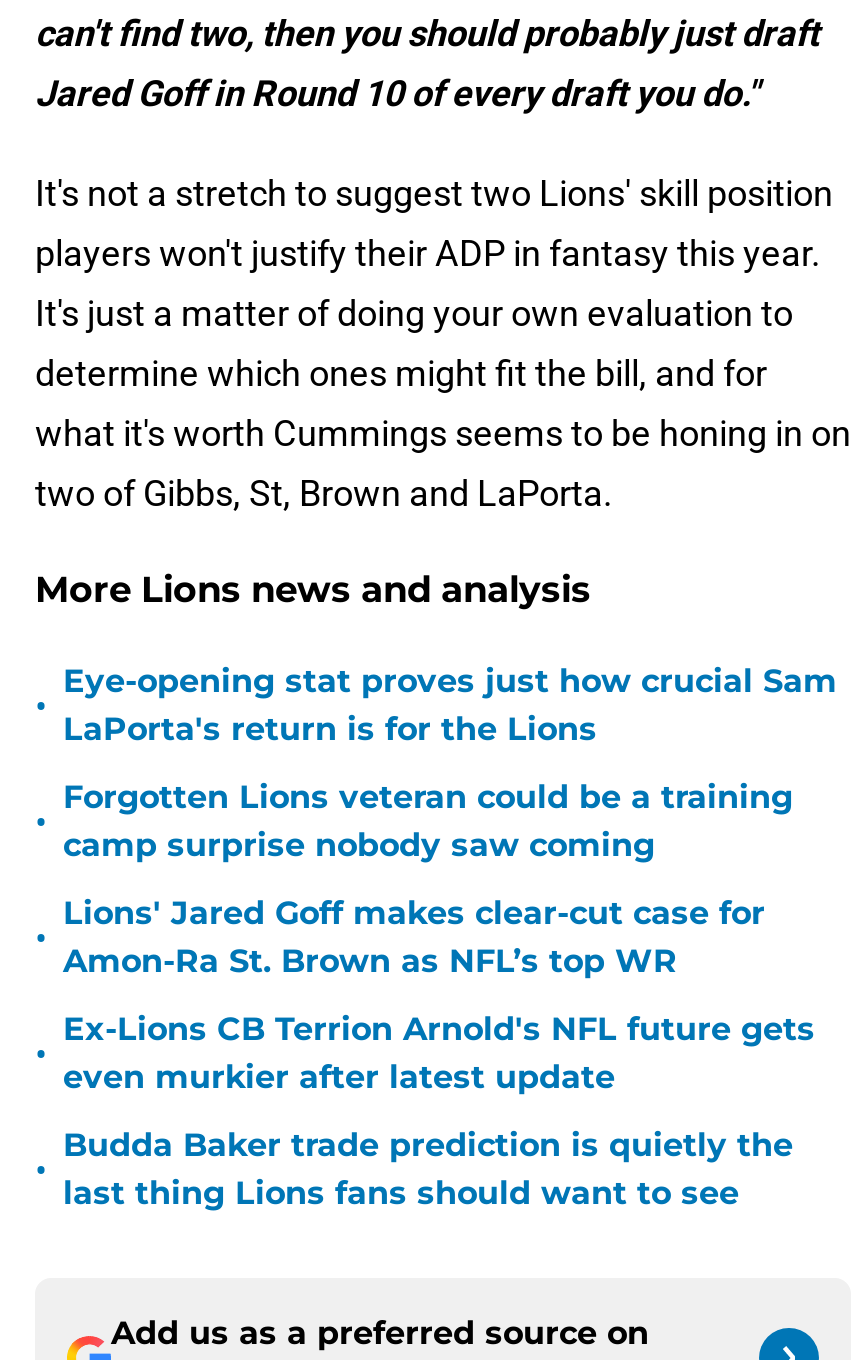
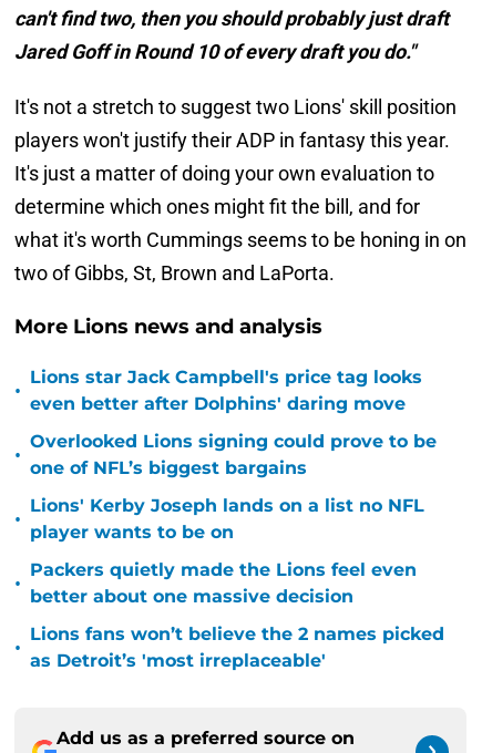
- Eye-opening stat proves just how crucial Sam
- LaPorta's return is for the Lions
+ Lions star Jack Campbell's price tag looks
+ even better after Dolphins' daring move

- Forgotten Lions veteran could be a training
- camp surprise nobody saw coming
+ Overlooked Lions signing could prove to be
+ one of NFL’s biggest bargains

- Lions' Jared Goff makes clear-cut case for
- Amon-Ra St. Brown as NFL’s top WR
+ Lions' Kerby Joseph lands on a list no NFL
+ player wants to be on

- Ex-Lions CB Terrion Arnold's NFL future gets
- even murkier after latest update
+ Packers quietly made the Lions feel even
+ better about one massive decision

- Budda Baker trade prediction is quietly the
- last thing Lions fans should want to see
+ Lions fans won’t believe the 2 names picked
+ as Detroit’s 'most irreplaceable'
